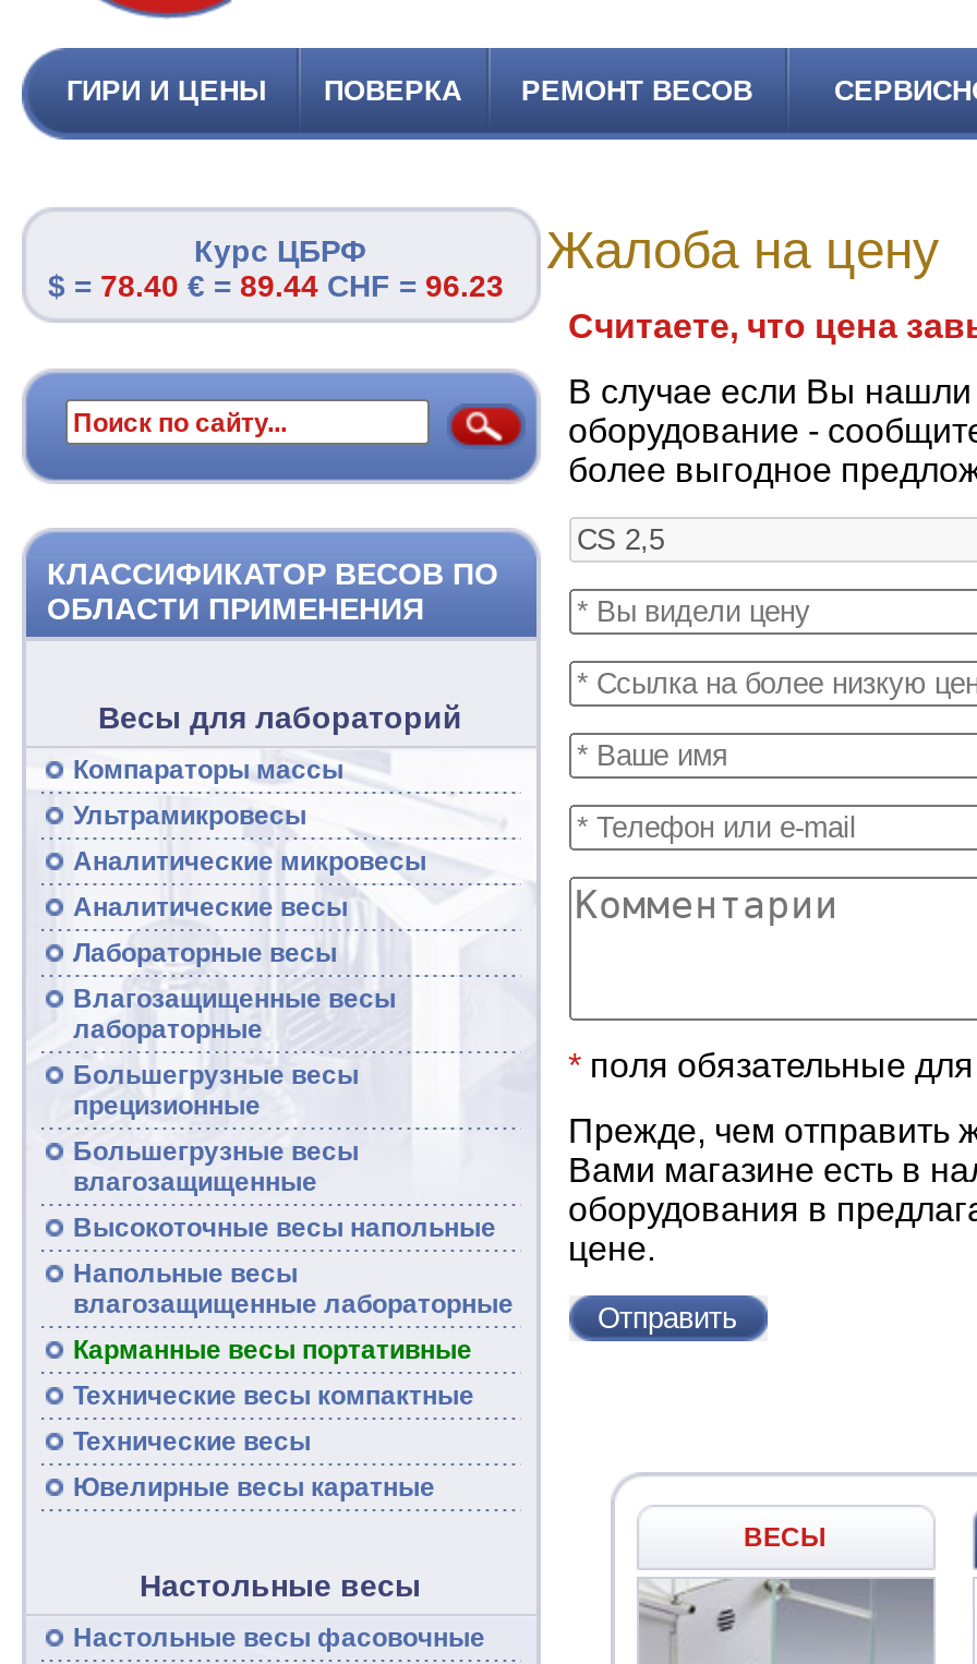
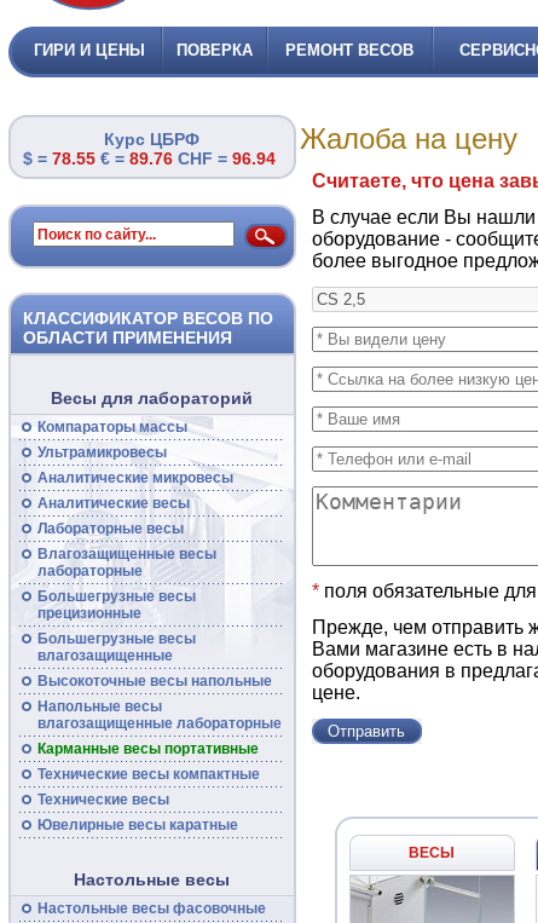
- $ = 78.40 € =89.44 CHF = 96.23
+ $ = 78.55 € =89.76 CHF = 96.94
